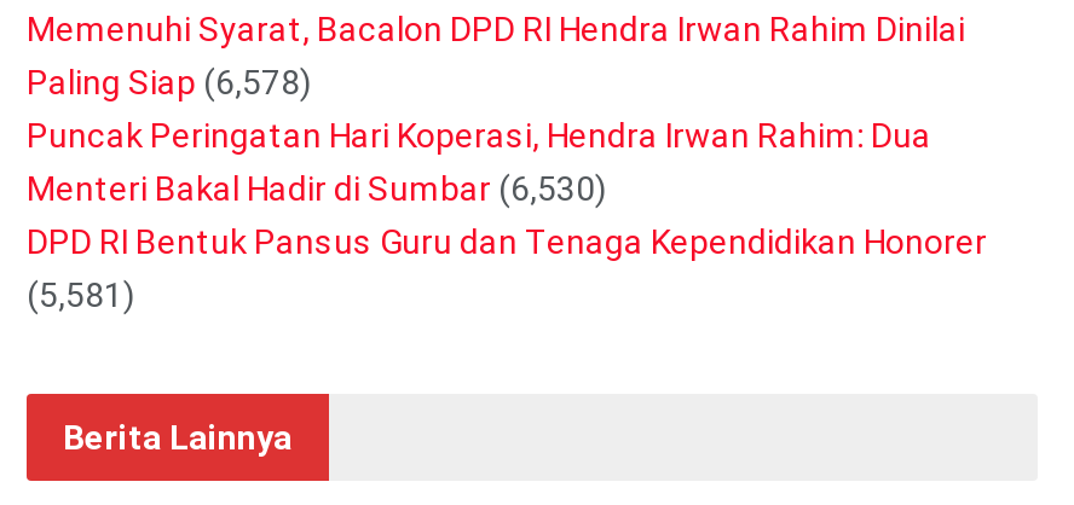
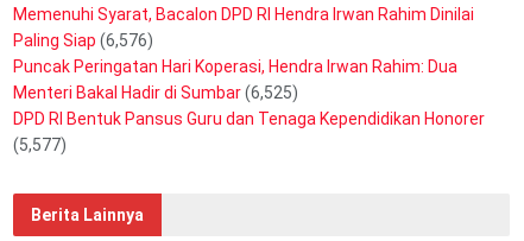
- Paling Siap (6,578)
+ Paling Siap (6,576)

- Menteri Bakal Hadir di Sumbar (6,530)
+ Menteri Bakal Hadir di Sumbar (6,525)

- (5,581)
+ (5,577)
